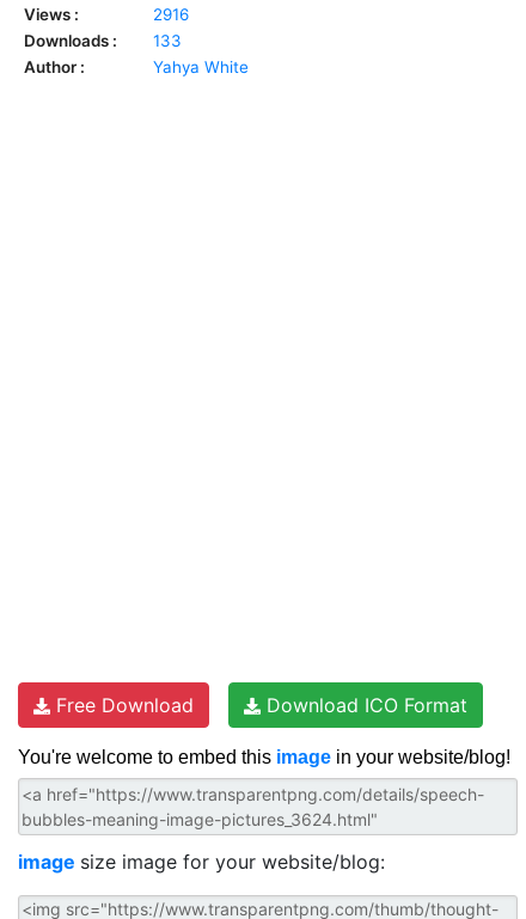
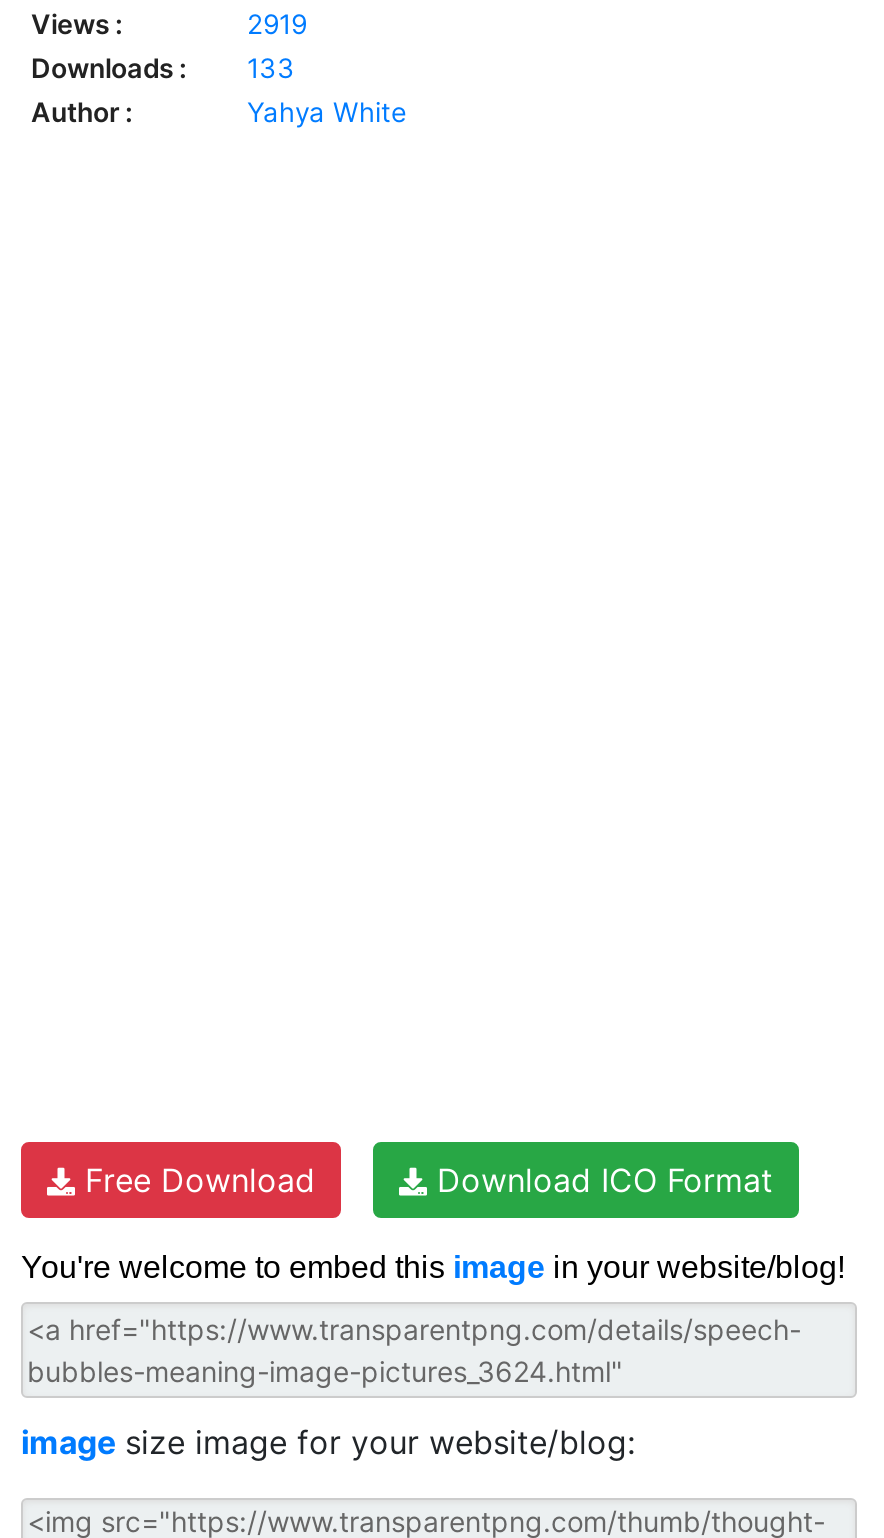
- 2916
+ 2919
